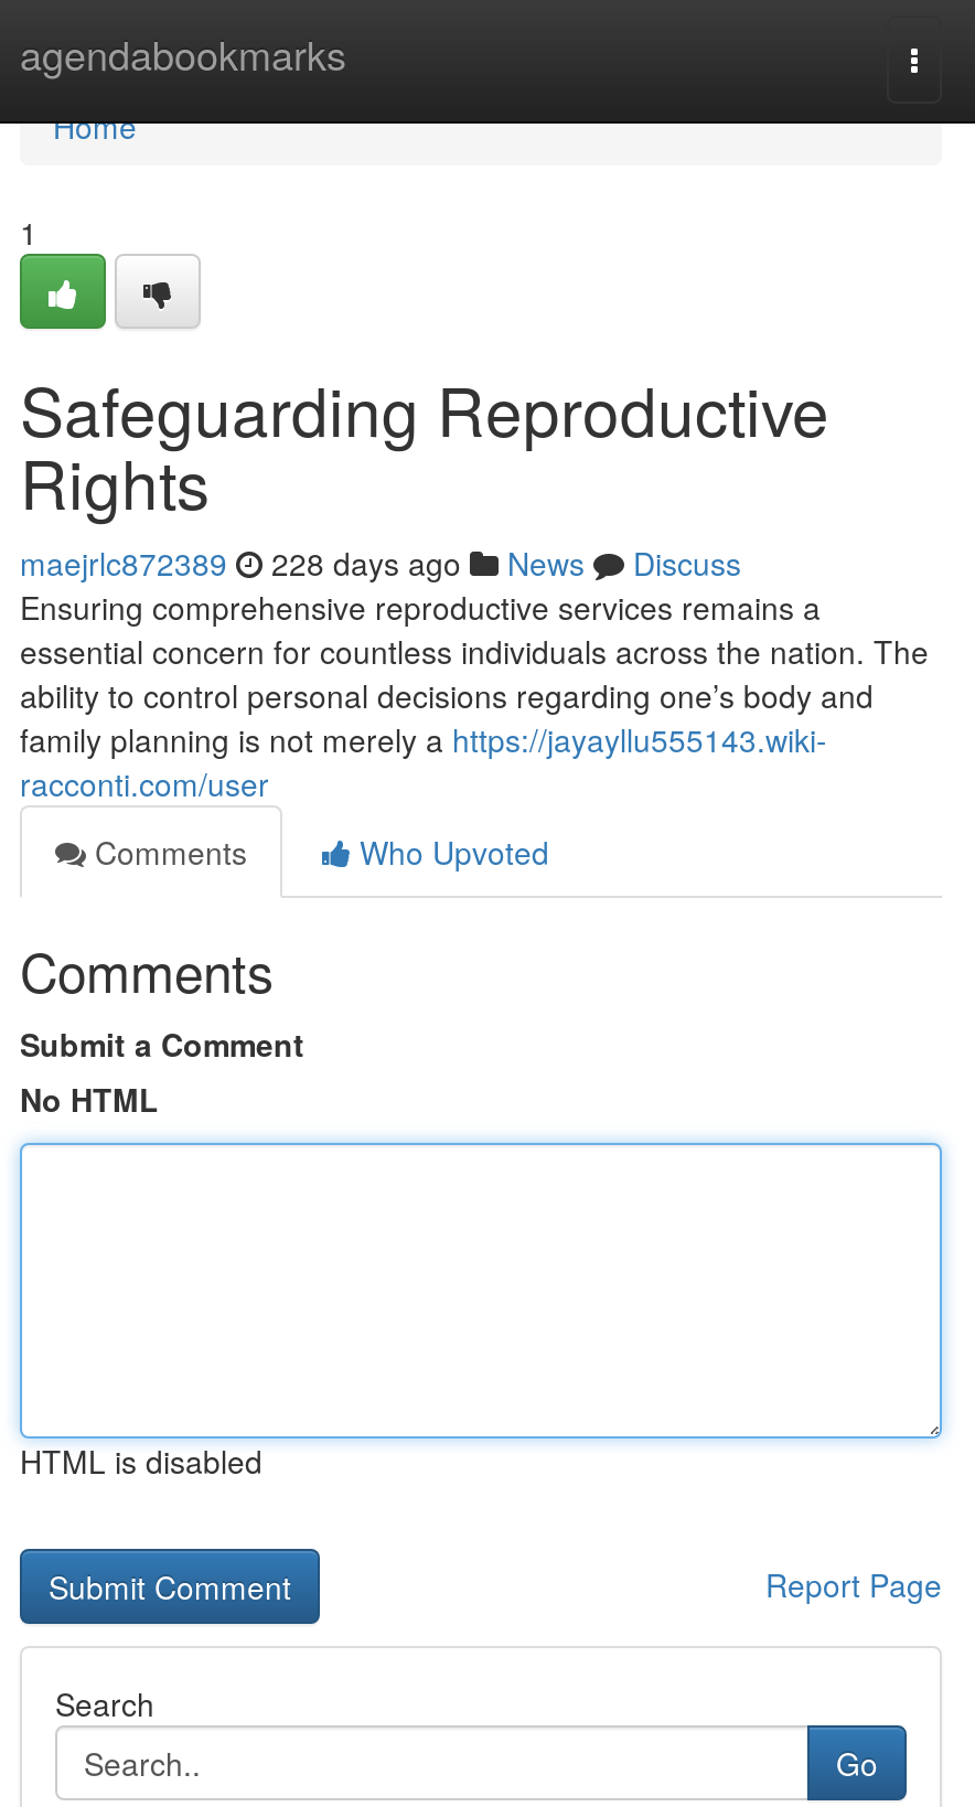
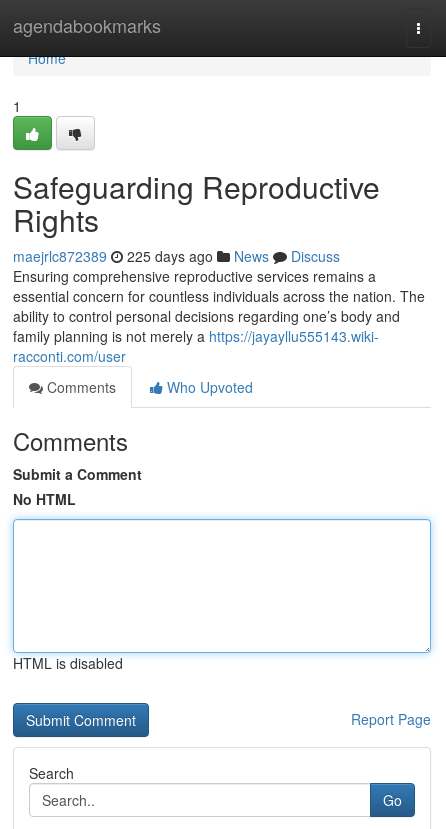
- maejrlc872389 228 days ago News Discuss
+ maejrlc872389 225 days ago News Discuss
